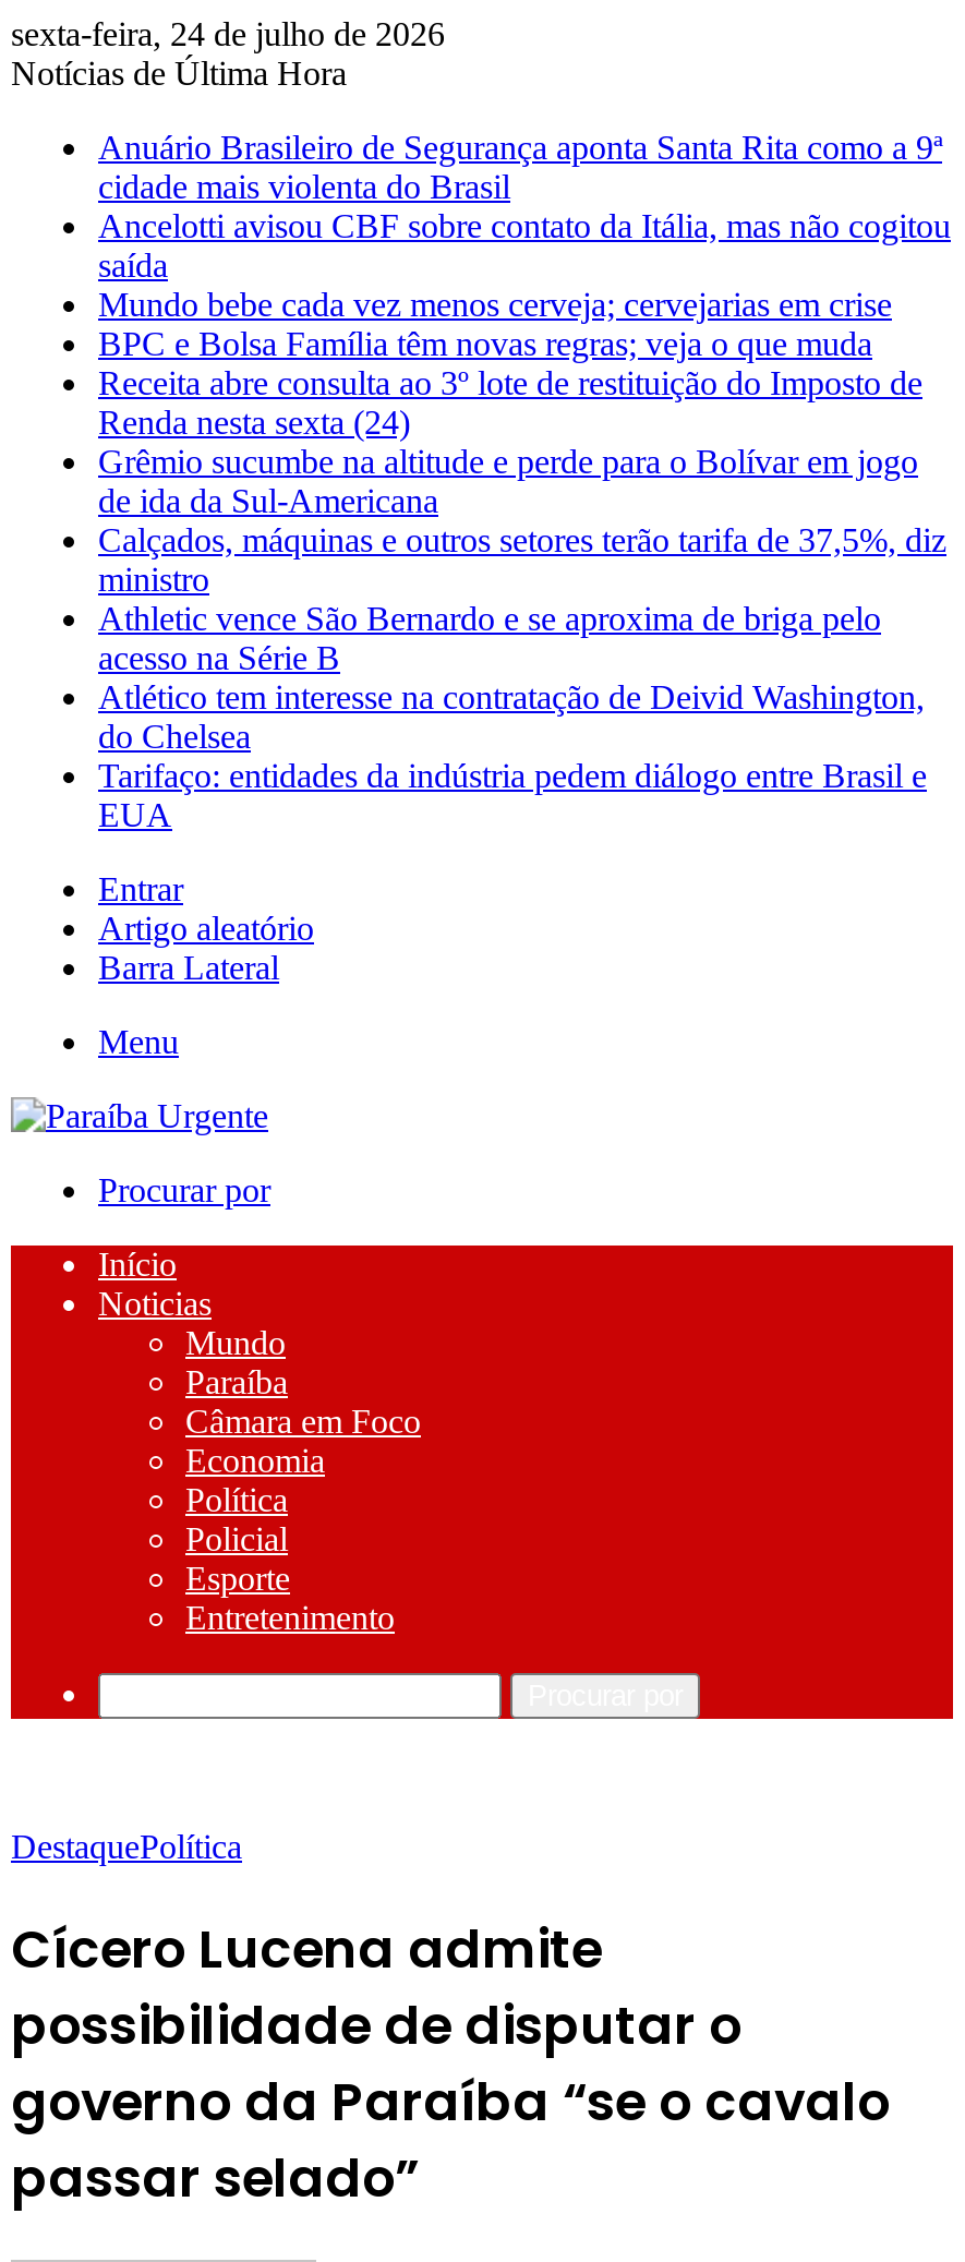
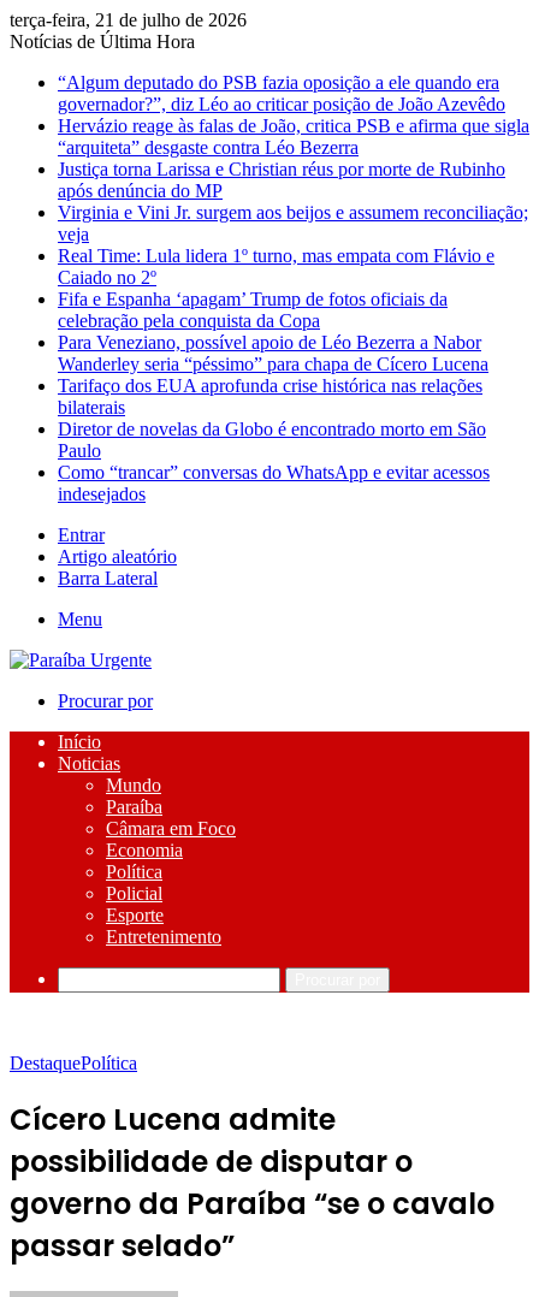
- sexta-feira, 24 de julho de 2026
+ terça-feira, 21 de julho de 2026

- Anuário Brasileiro de Segurança aponta Santa Rita como a 9ª
- cidade mais violenta do Brasil
- Ancelotti avisou CBF sobre contato da Itália, mas não cogitou
- saída
- Mundo bebe cada vez menos cerveja; cervejarias em crise
- BPC e Bolsa Família têm novas regras; veja o que muda
- Receita abre consulta ao 3º lote de restituição do Imposto de
- Renda nesta sexta (24)
- Grêmio sucumbe na altitude e perde para o Bolívar em jogo
- de ida da Sul-Americana
- Calçados, máquinas e outros setores terão tarifa de 37,5%, diz
- ministro
- Athletic vence São Bernardo e se aproxima de briga pelo
- acesso na Série B
- Atlético tem interesse na contratação de Deivid Washington,
- do Chelsea
- Tarifaço: entidades da indústria pedem diálogo entre Brasil e
- EUA
+ “Algum deputado do PSB fazia oposição a ele quando era
+ governador?”, diz Léo ao criticar posição de João Azevêdo
+ Hervázio reage às falas de João, critica PSB e afirma que sigla
+ “arquiteta” desgaste contra Léo Bezerra
+ Justiça torna Larissa e Christian réus por morte de Rubinho
+ após denúncia do MP
+ Virginia e Vini Jr. surgem aos beijos e assumem reconciliação;
+ veja
+ Real Time: Lula lidera 1º turno, mas empata com Flávio e
+ Caiado no 2º
+ Fifa e Espanha ‘apagam’ Trump de fotos oficiais da
+ celebração pela conquista da Copa
+ Para Veneziano, possível apoio de Léo Bezerra a Nabor
+ Wanderley seria “péssimo” para chapa de Cícero Lucena
+ Tarifaço dos EUA aprofunda crise histórica nas relações
+ bilaterais
+ Diretor de novelas da Globo é encontrado morto em São
+ Paulo
+ Como “trancar” conversas do WhatsApp e evitar acessos
+ indesejados
